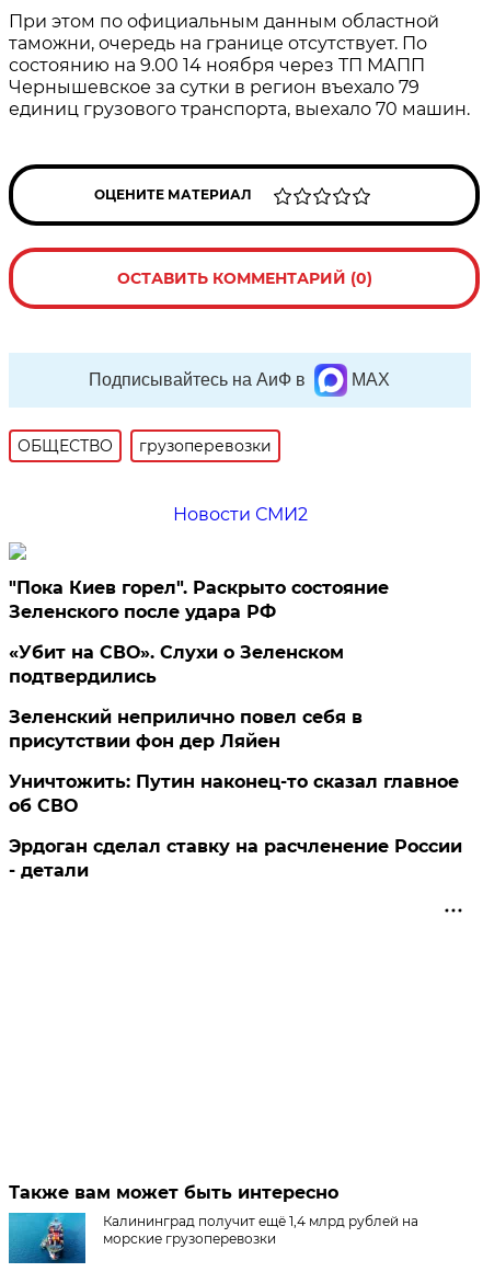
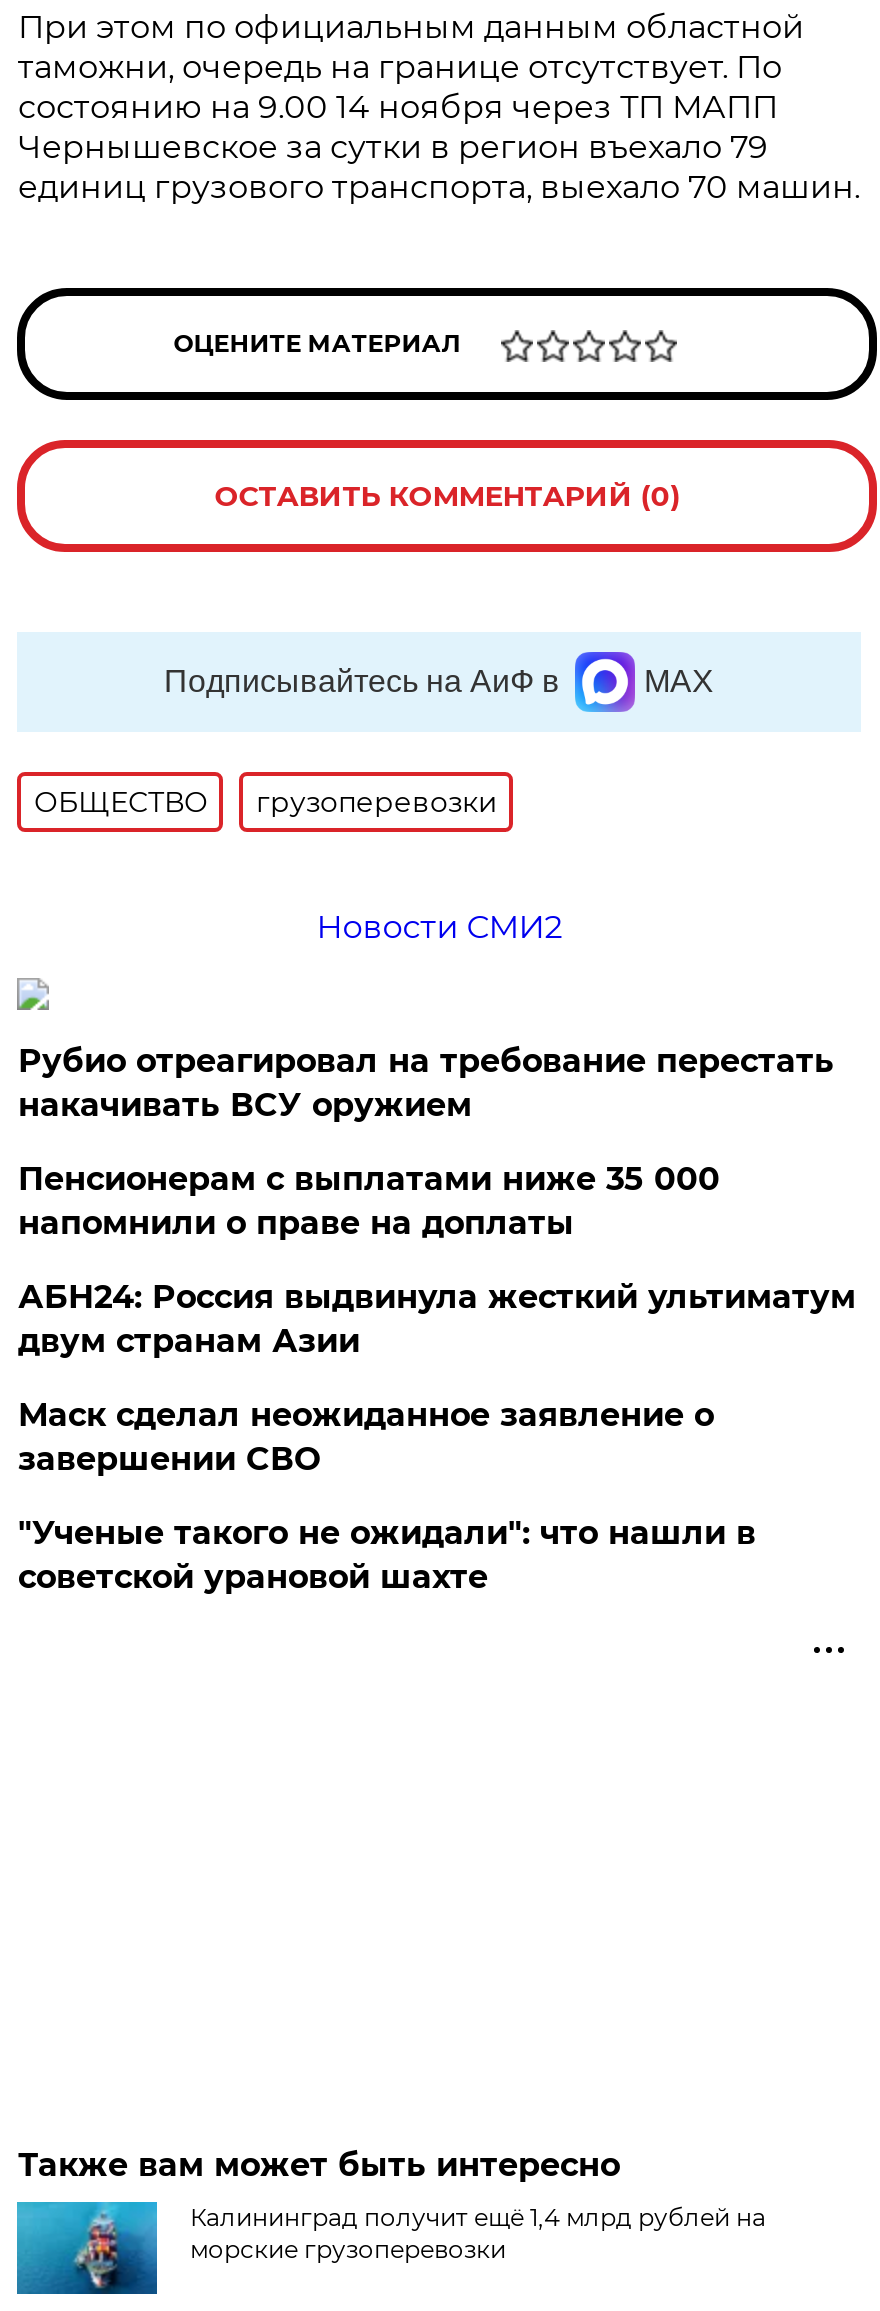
- "Пока Киев горел". Раскрыто состояние
- Зеленского после удара РФ
+ Рубио отреагировал на требование перестать
+ накачивать ВСУ оружием

- «Убит на СВО». Слухи о Зеленском
- подтвердились
+ Пенсионерам с выплатами ниже 35 000
+ напомнили о праве на доплаты

- Зеленский неприлично повел cебя в
- присутствии фон дер Ляйен
+ АБН24: Россия выдвинула жесткий ультиматум
+ двум странам Азии

- Уничтожить: Путин наконец-то сказал главное
- об СВО
+ Маск сделал неожиданное заявление о
+ завершении СВО

- Эрдоган сделал ставку на расчленение России
- - детали
+ "Ученые такого не ожидали": что нашли в
+ советской урановой шахте
